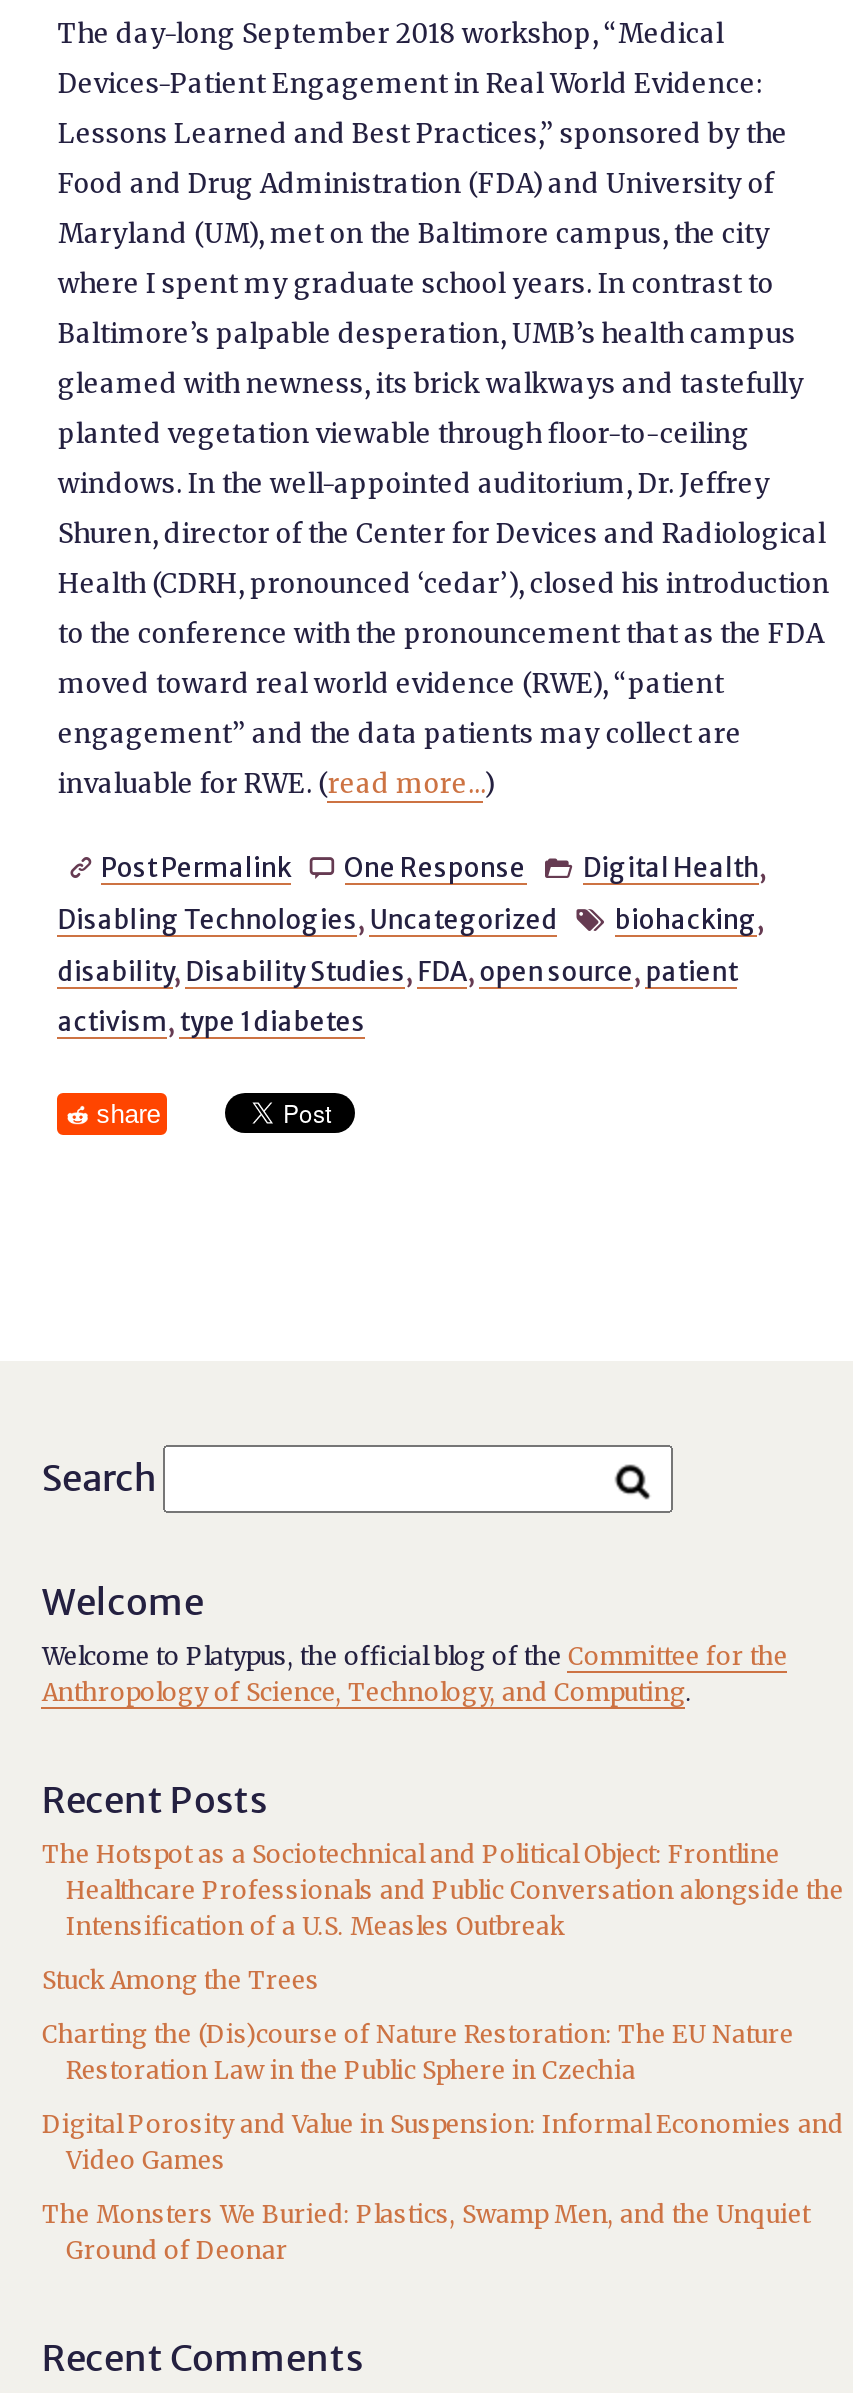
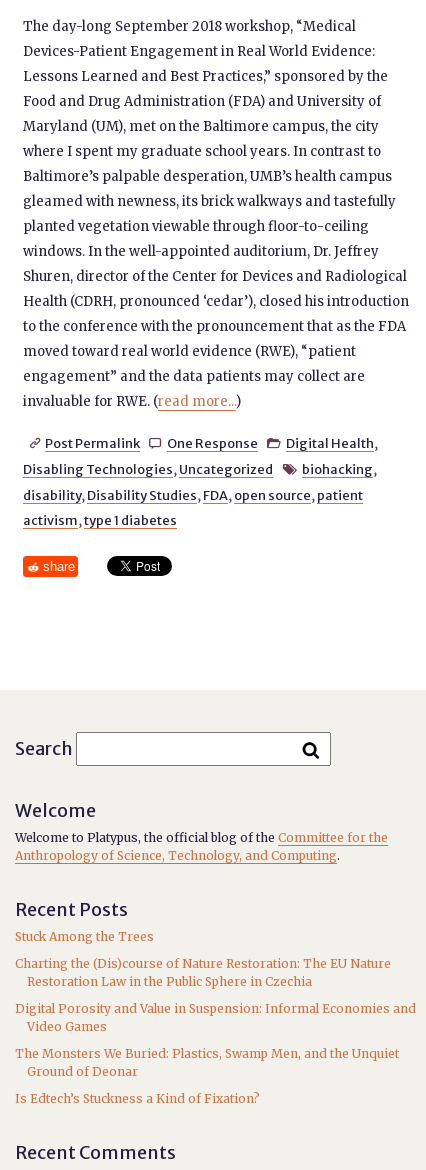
- The Hotspot as a Sociotechnical and Political Object: Frontline
- Healthcare Professionals and Public Conversation alongside the
- Intensification of a U.S. Measles Outbreak

moved up: Stuck Among the Trees | Charting the (Dis)course of Nature Restoration: The EU Nature | Restoration Law in the Public Sphere in Czechia | Digital Porosity and Value in Suspension: Informal Economies and | Video Games | The Monsters We Buried: Plastics, Swamp Men, and the Unquiet | Ground of Deonar

+ Is Edtech’s Stuckness a Kind of Fixation?
